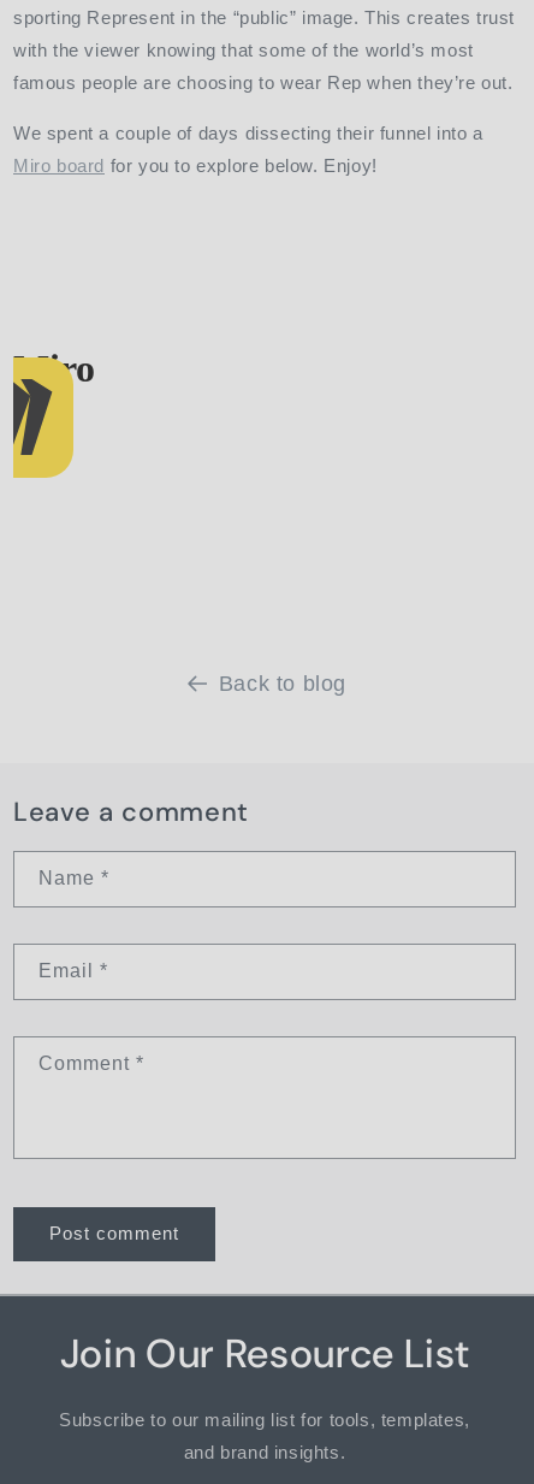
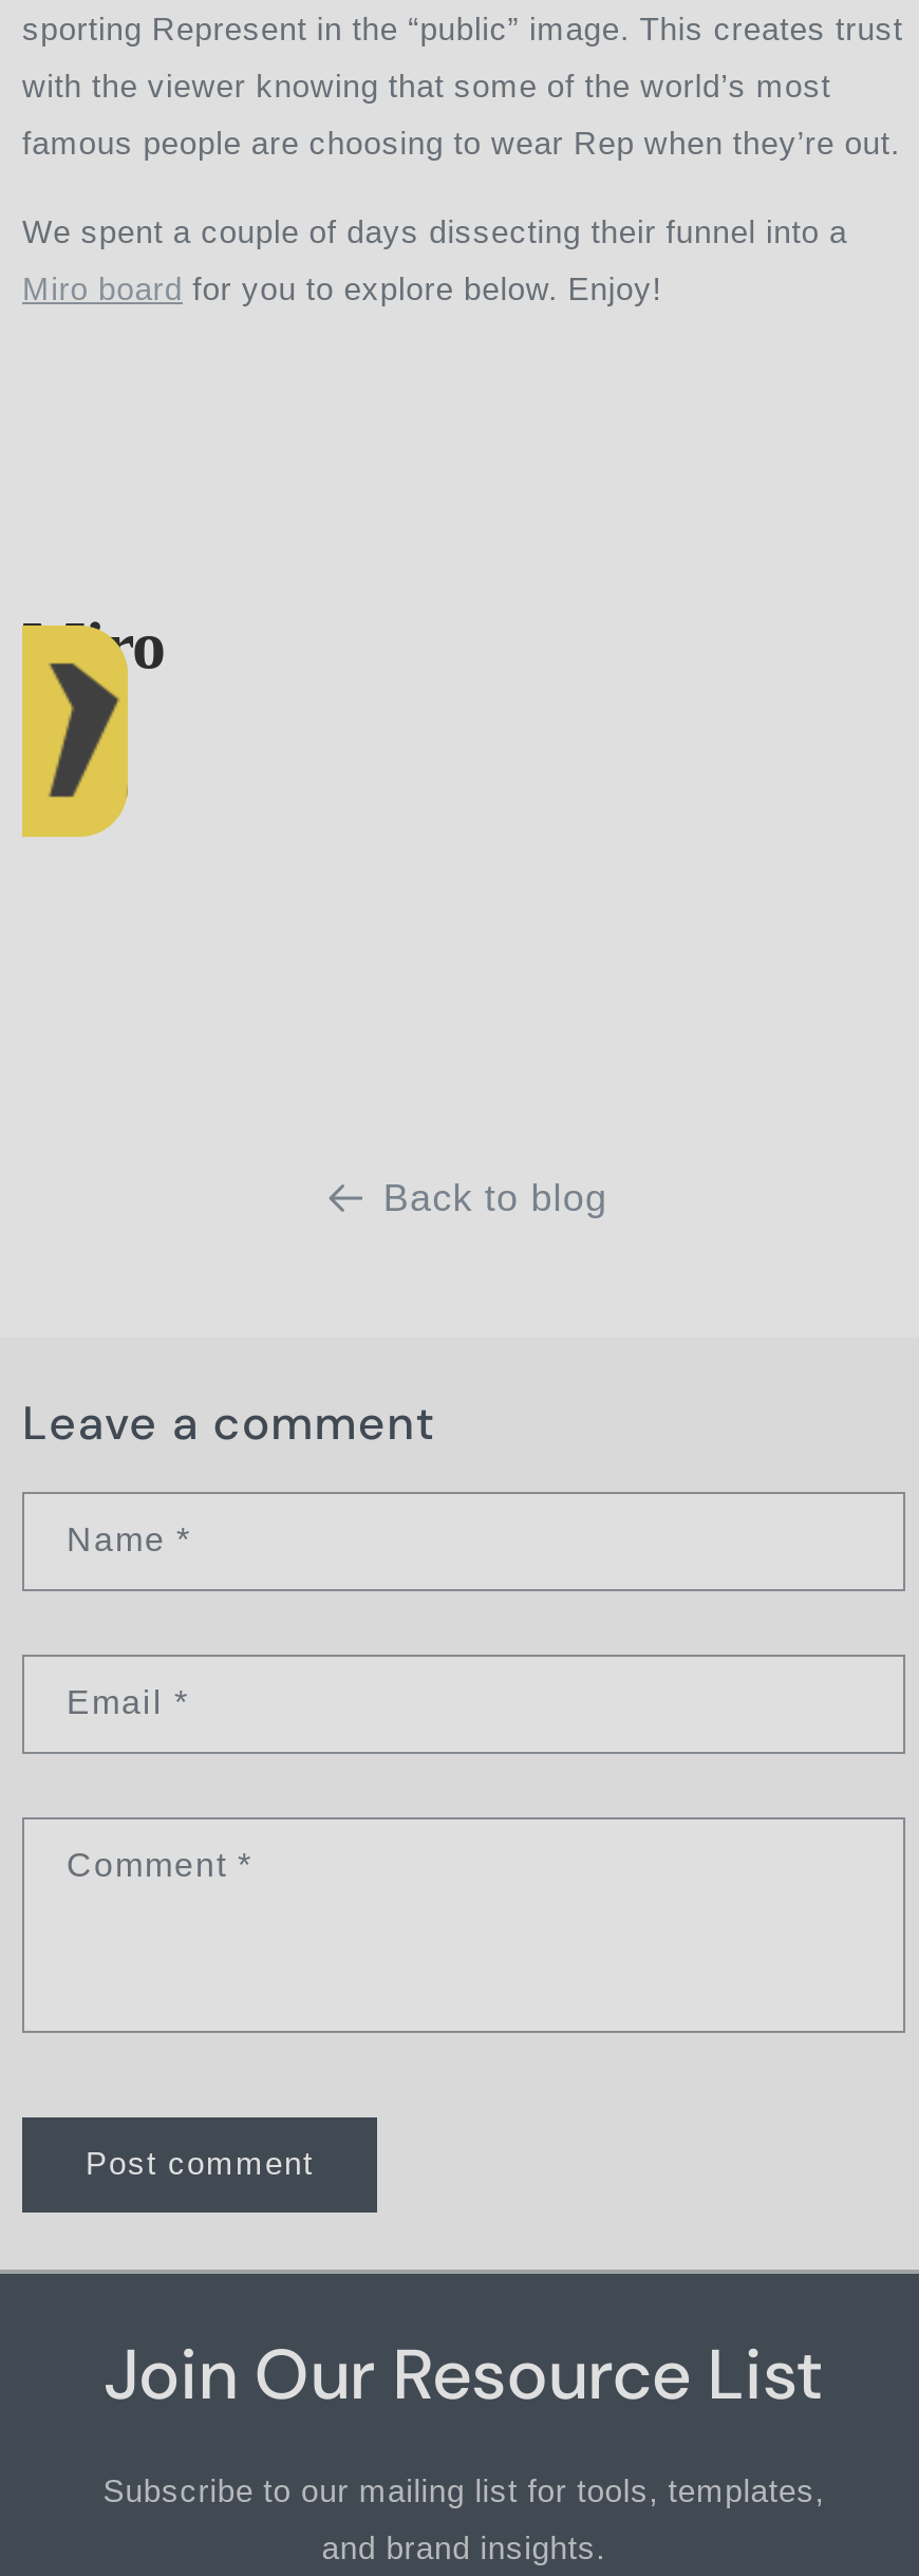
- [image]
+ [image]
